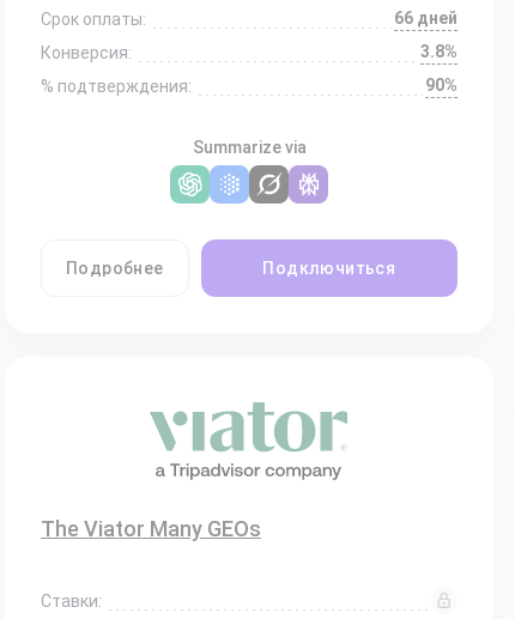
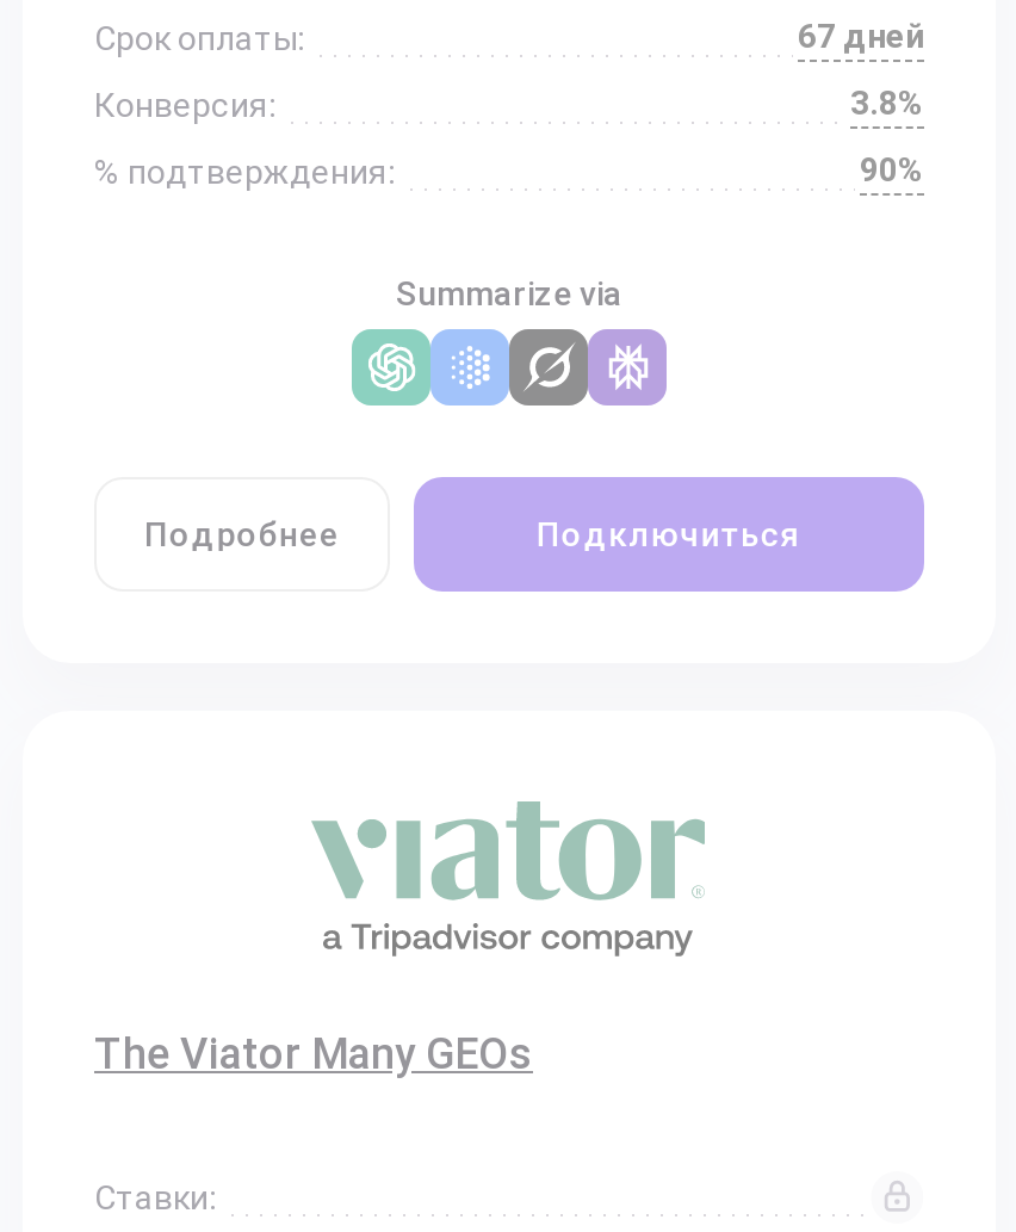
- 66 дней
+ 67 дней
